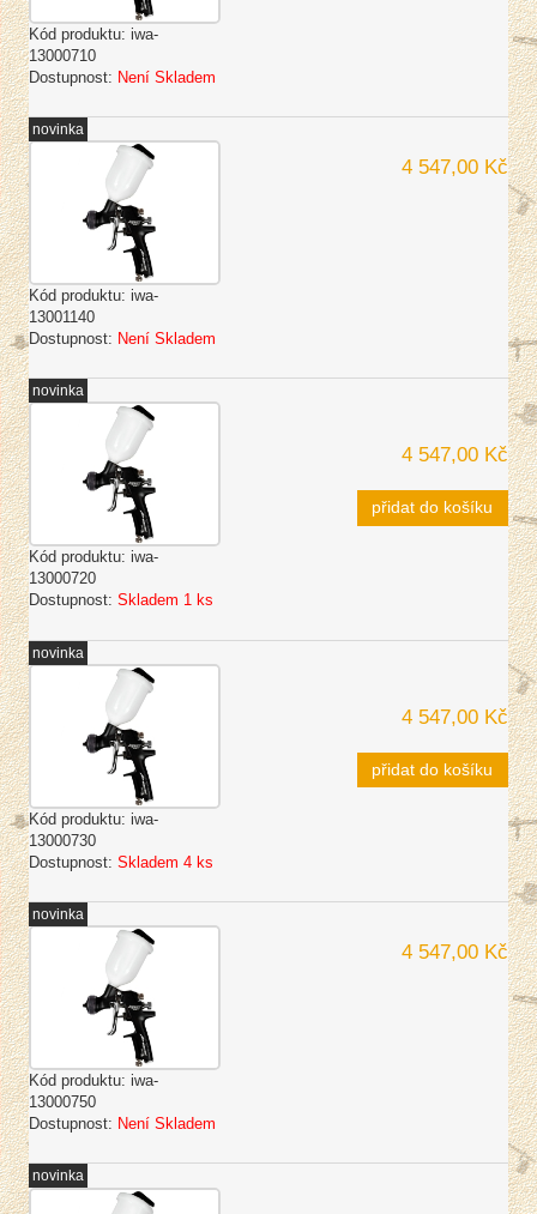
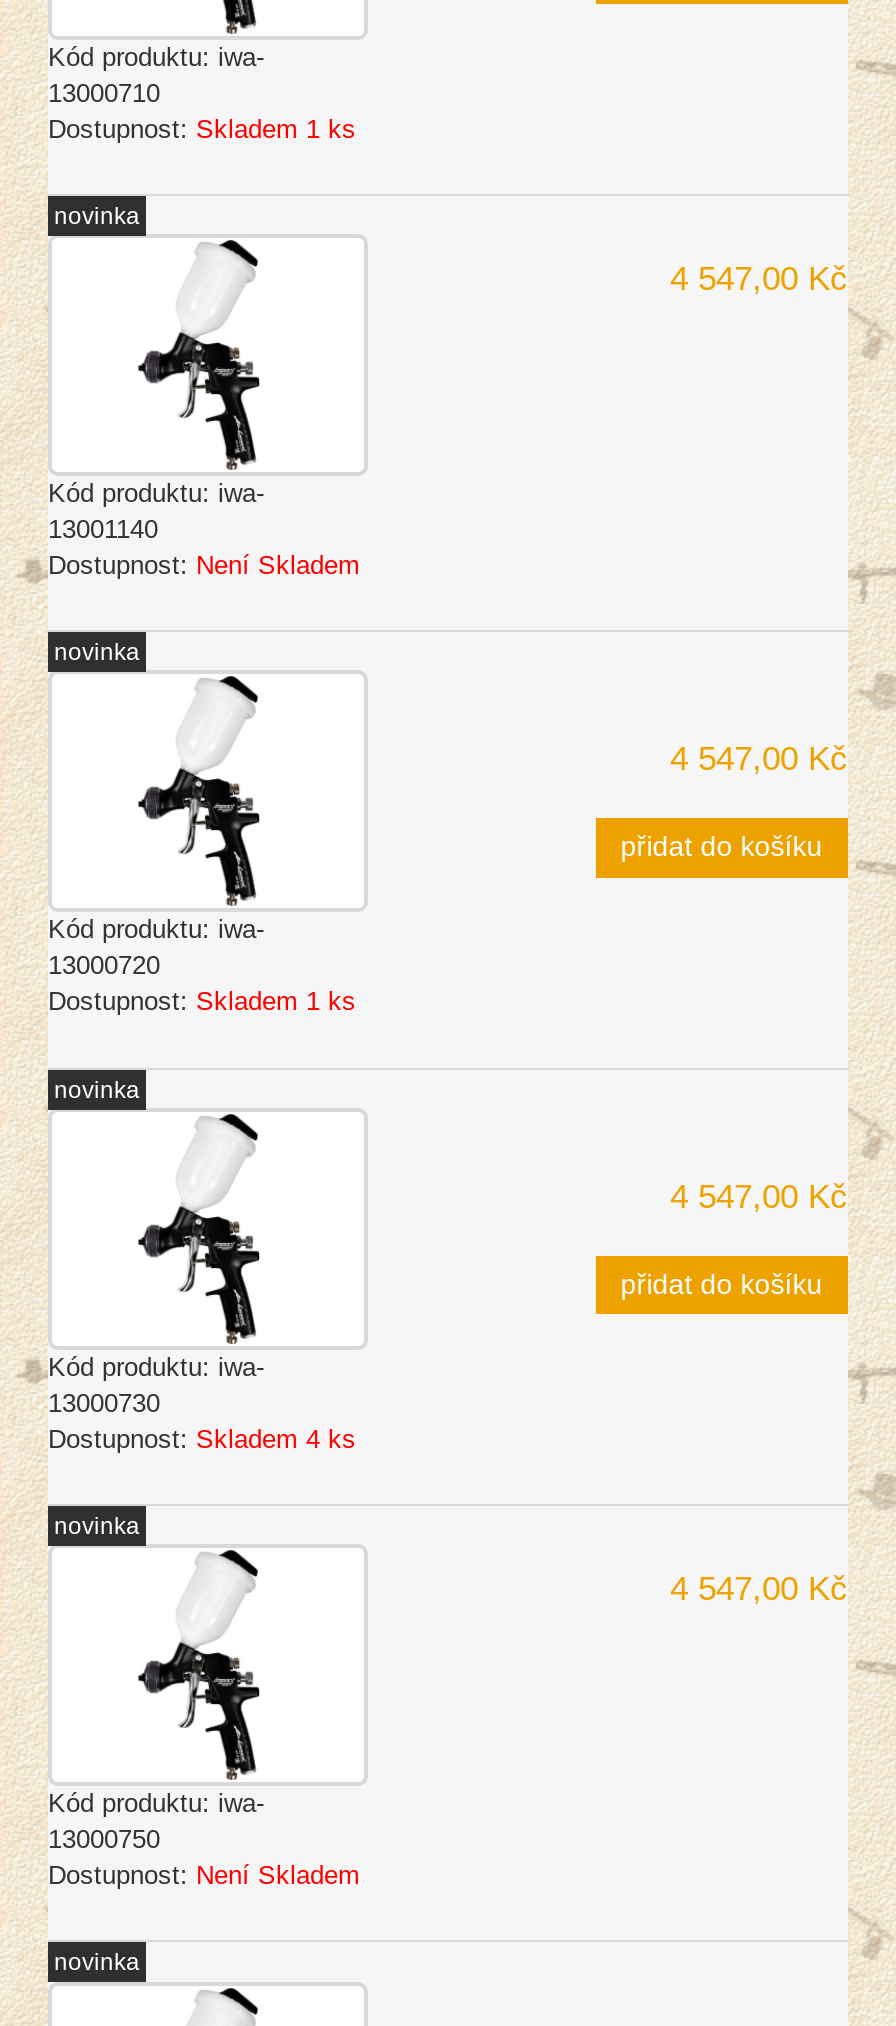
- Dostupnost: Není Skladem
+ Dostupnost: Skladem 1 ks
